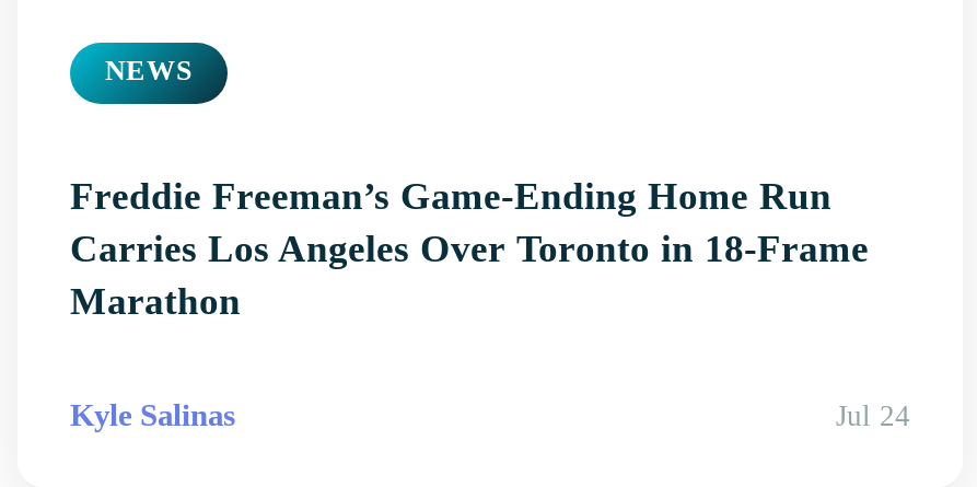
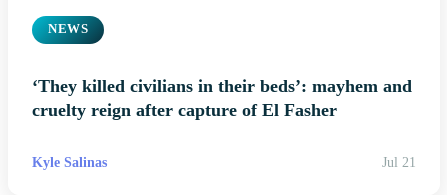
- Freddie Freeman’s Game-Ending Home Run
- Carries Los Angeles Over Toronto in 18-Frame
- Marathon
+ ‘They killed civilians in their beds’: mayhem and
+ cruelty reign after capture of El Fasher

- Jul 24
+ Jul 21
